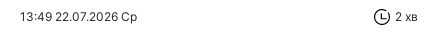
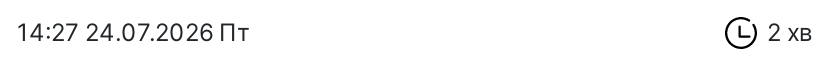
- 13:49 22.07.2026 Ср
+ 14:27 24.07.2026 Пт
